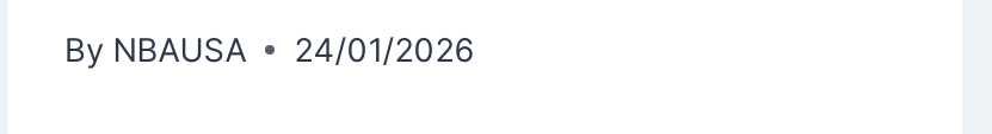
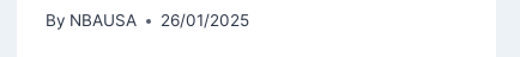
- By NBAUSA 24/01/2026
+ By NBAUSA 26/01/2025
